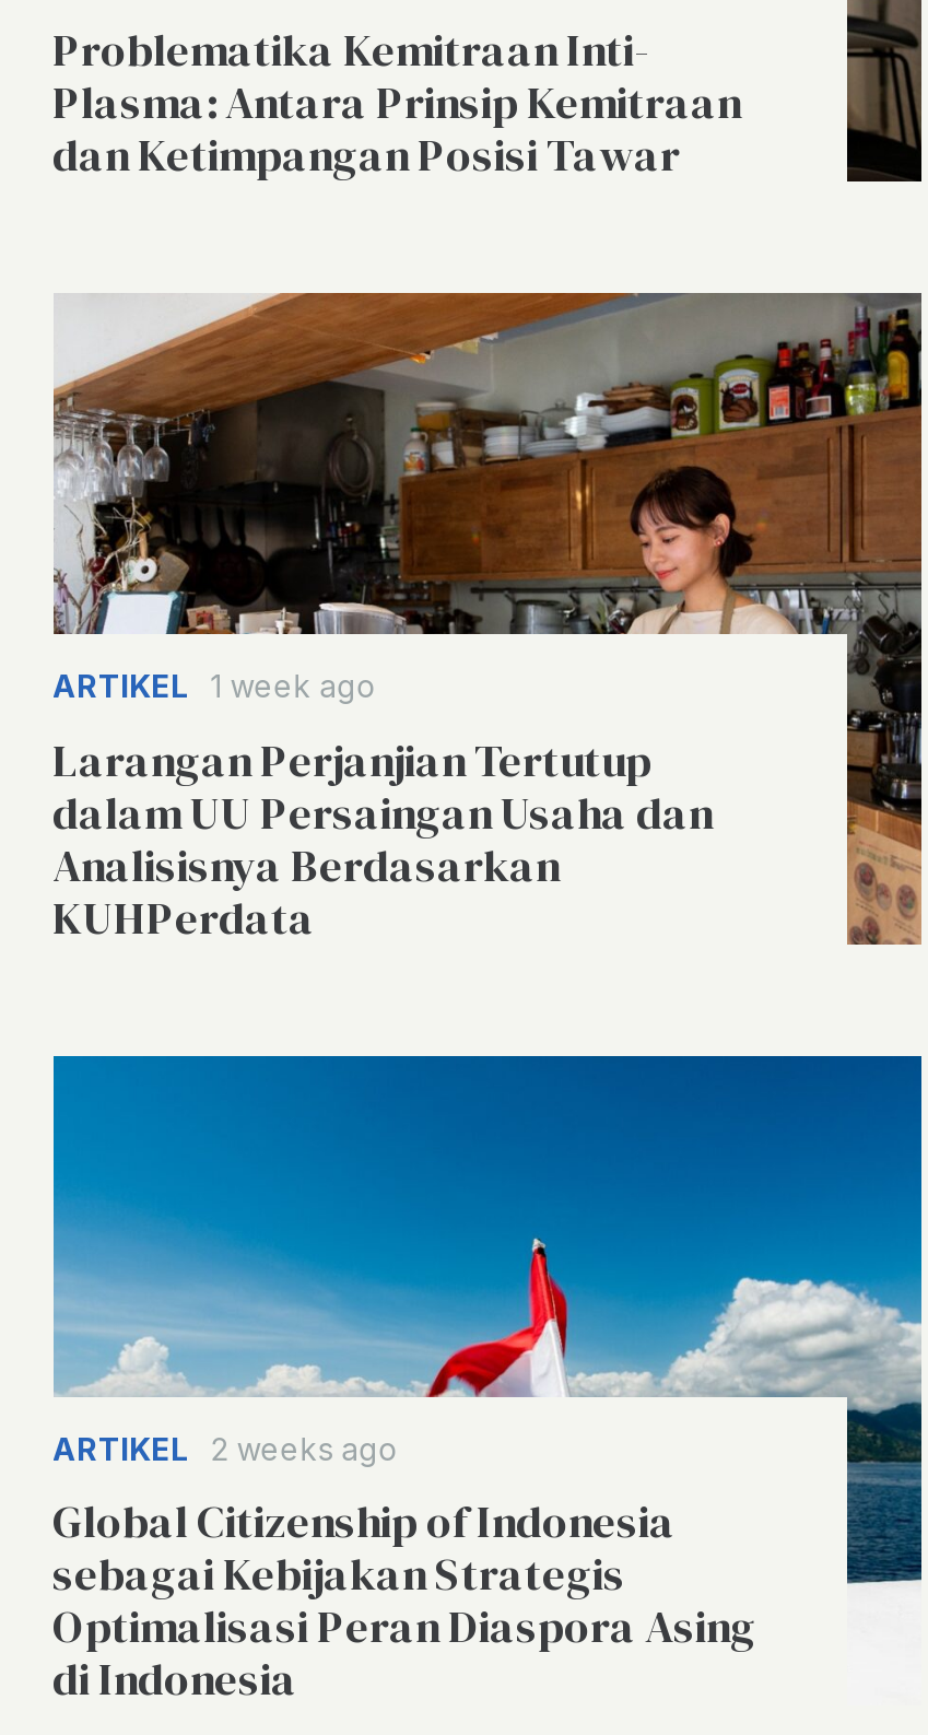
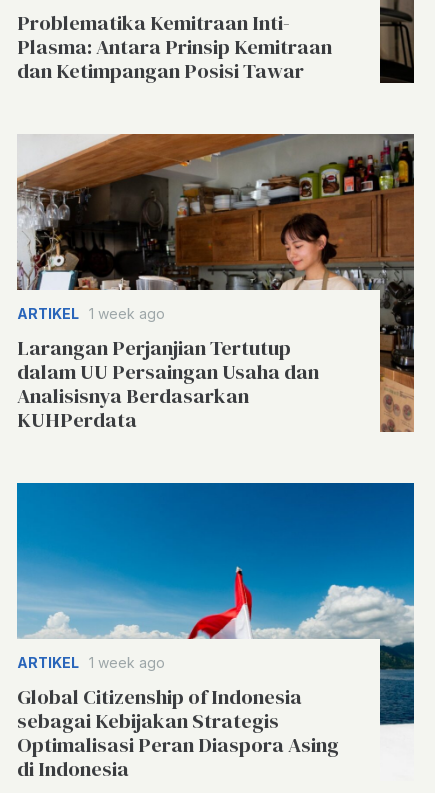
- ARTIKEL 2 weeks ago
+ ARTIKEL 1 week ago
